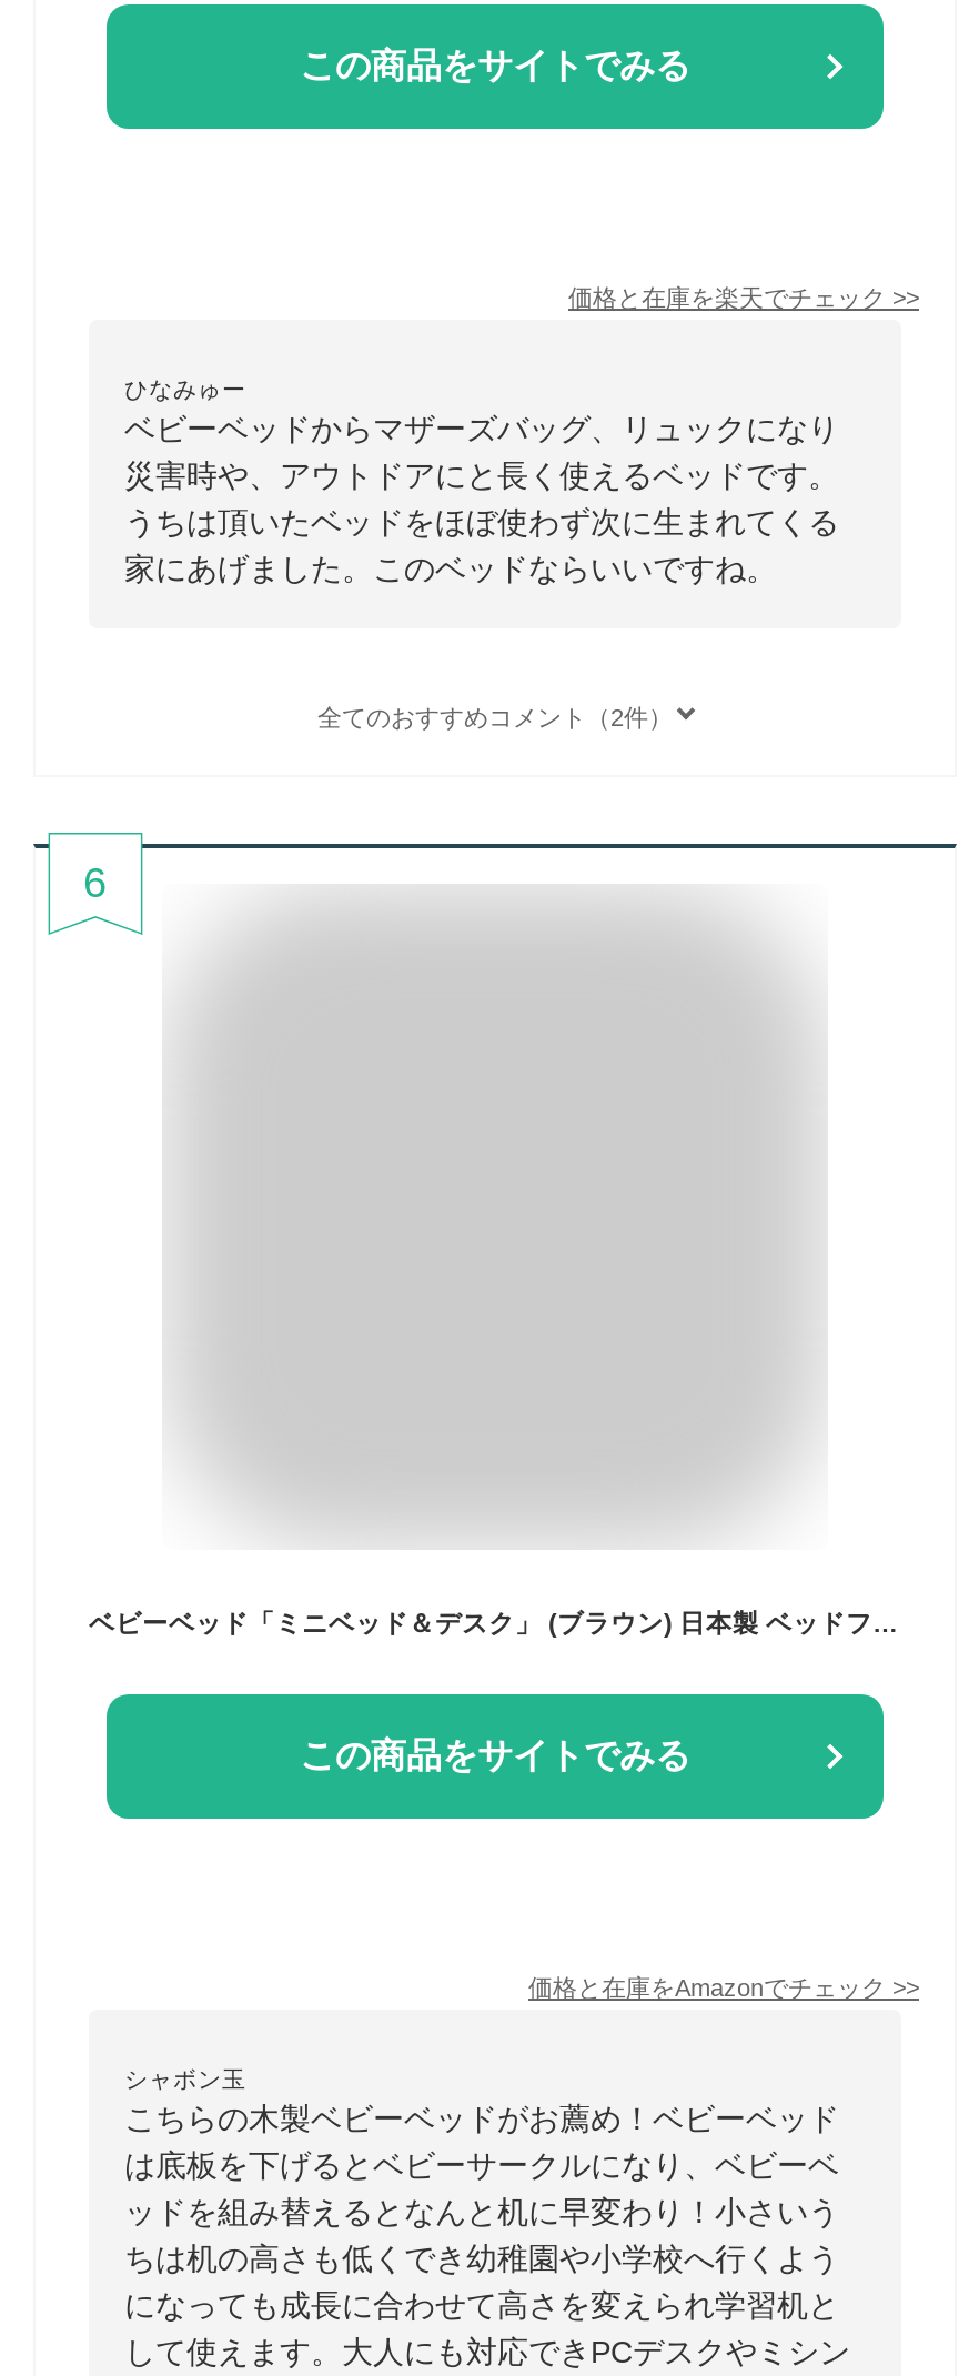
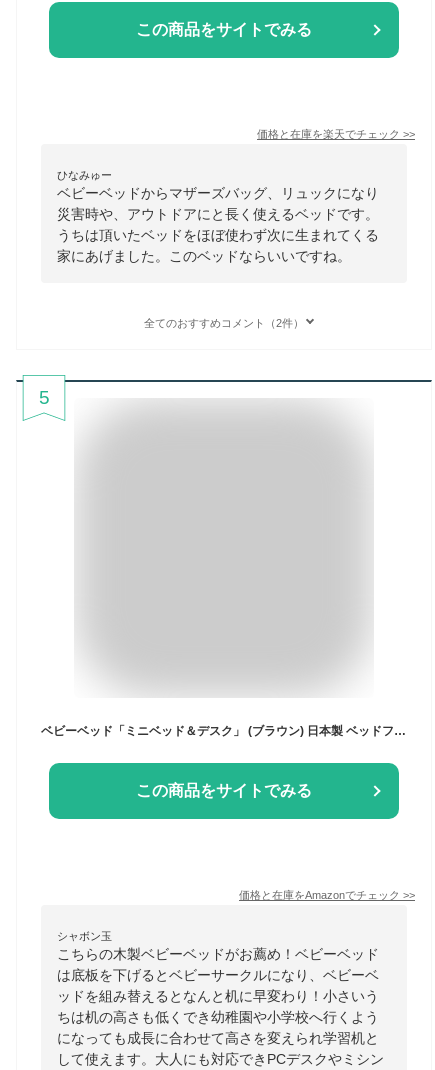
- 6
+ 5
